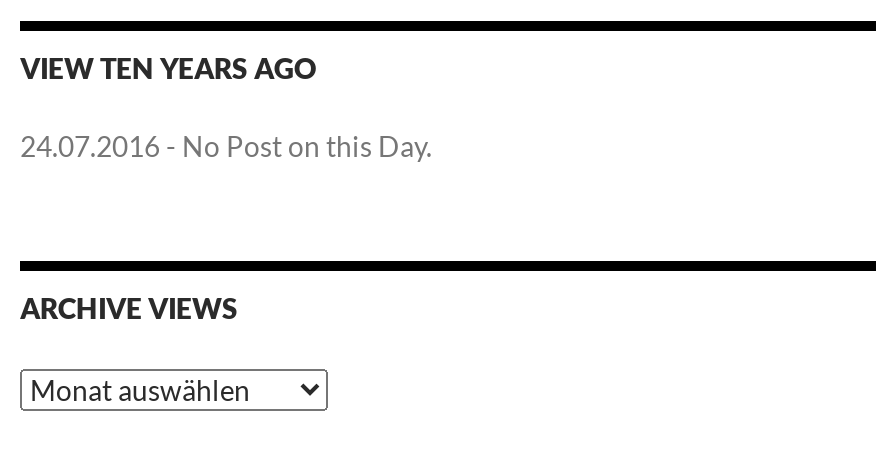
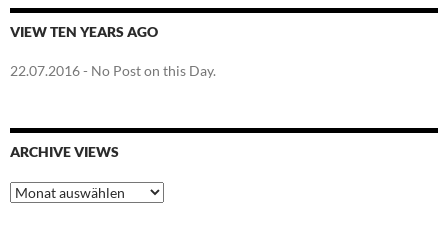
- 24.07.2016 - No Post on this Day.
+ 22.07.2016 - No Post on this Day.
